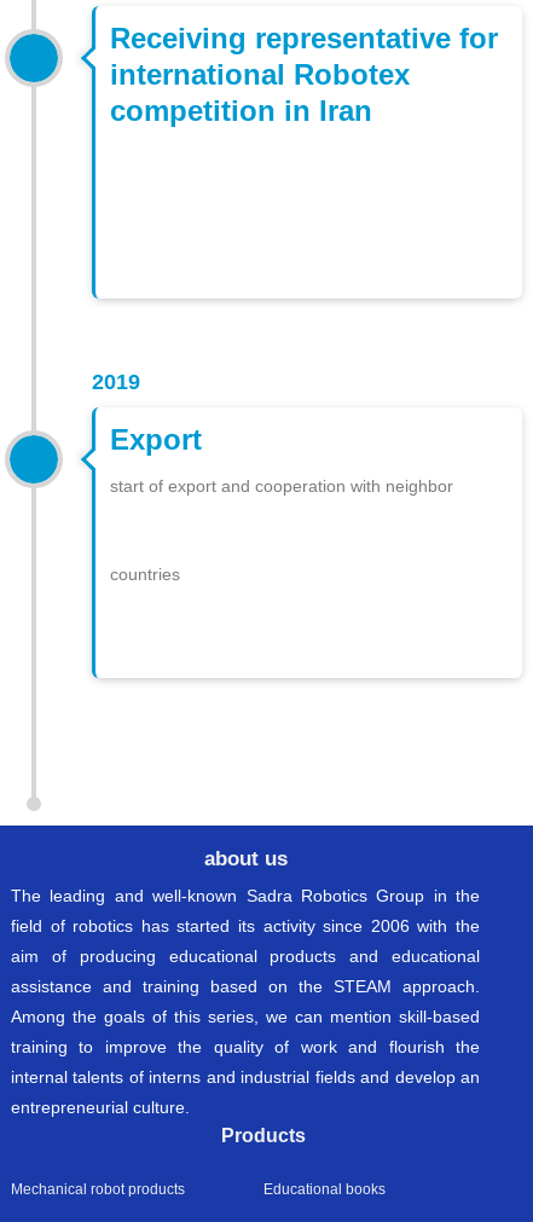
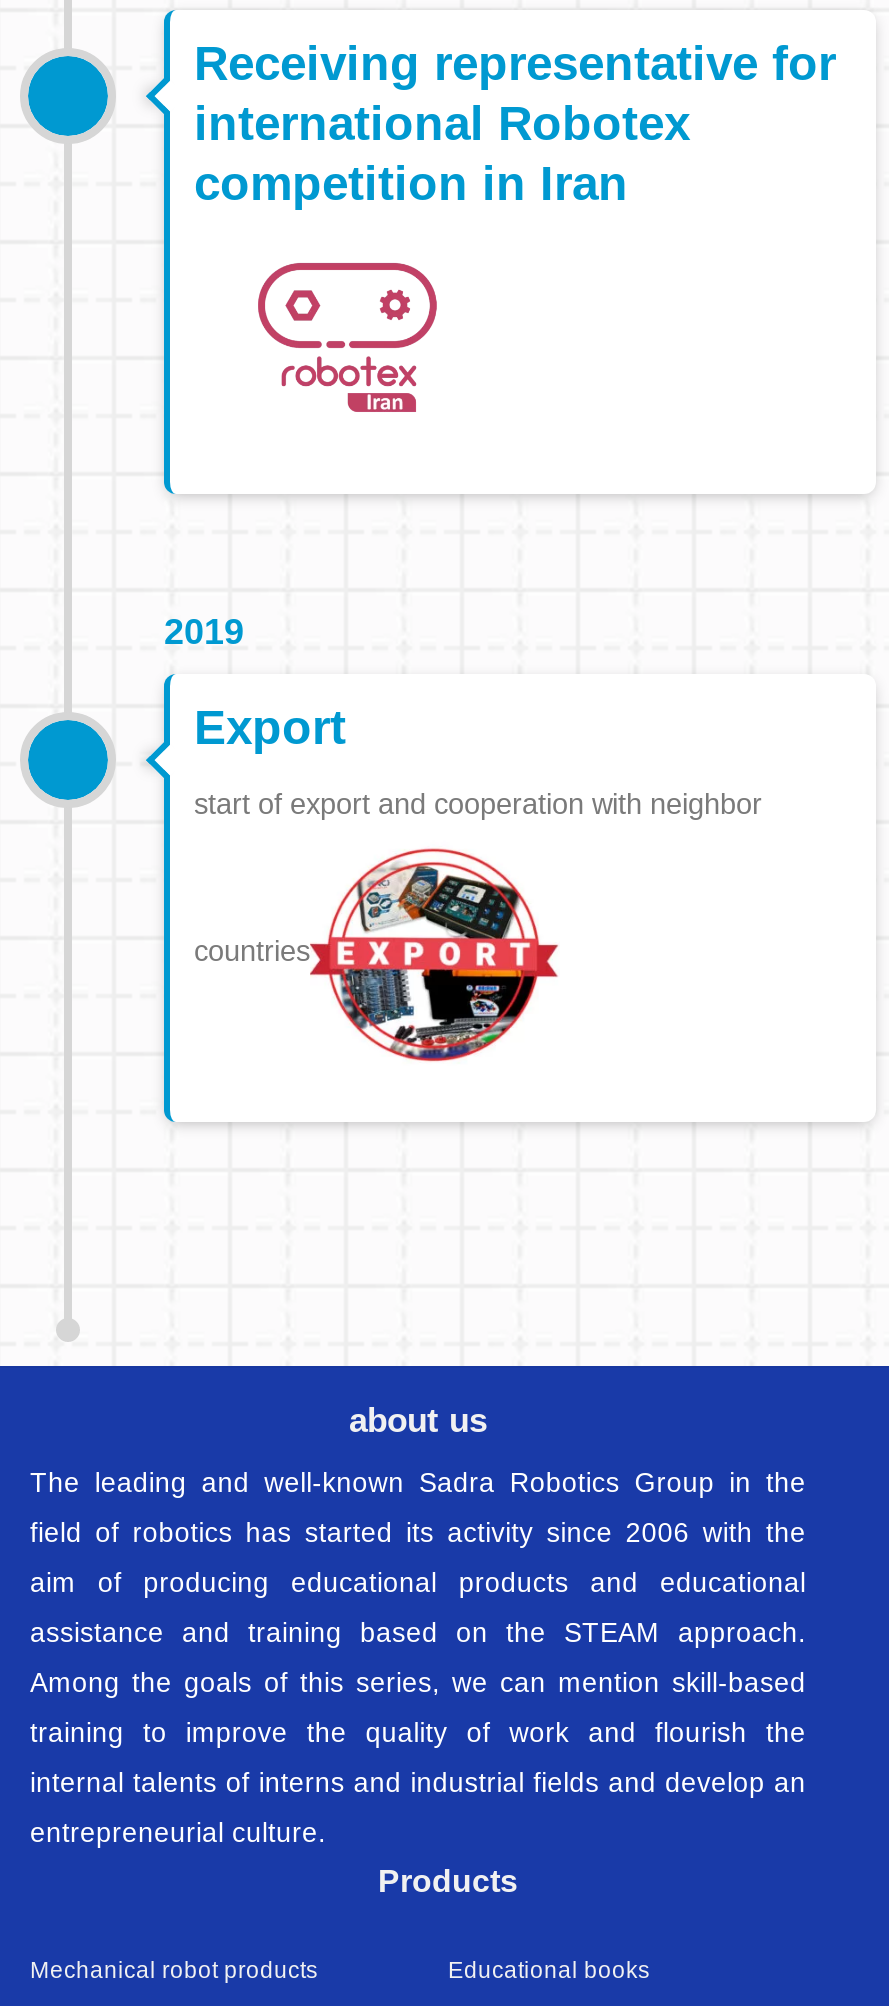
+ [image]

+ [image]
